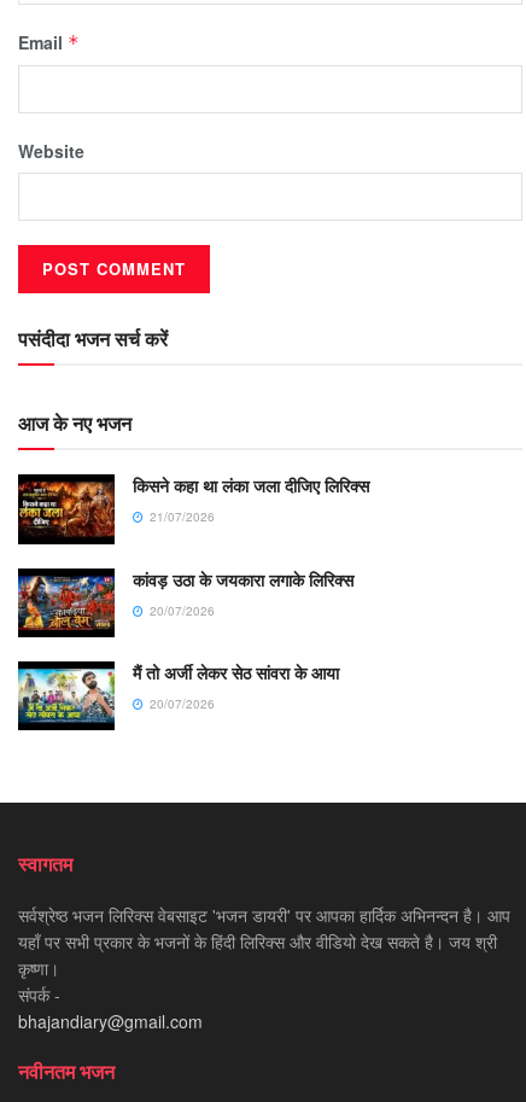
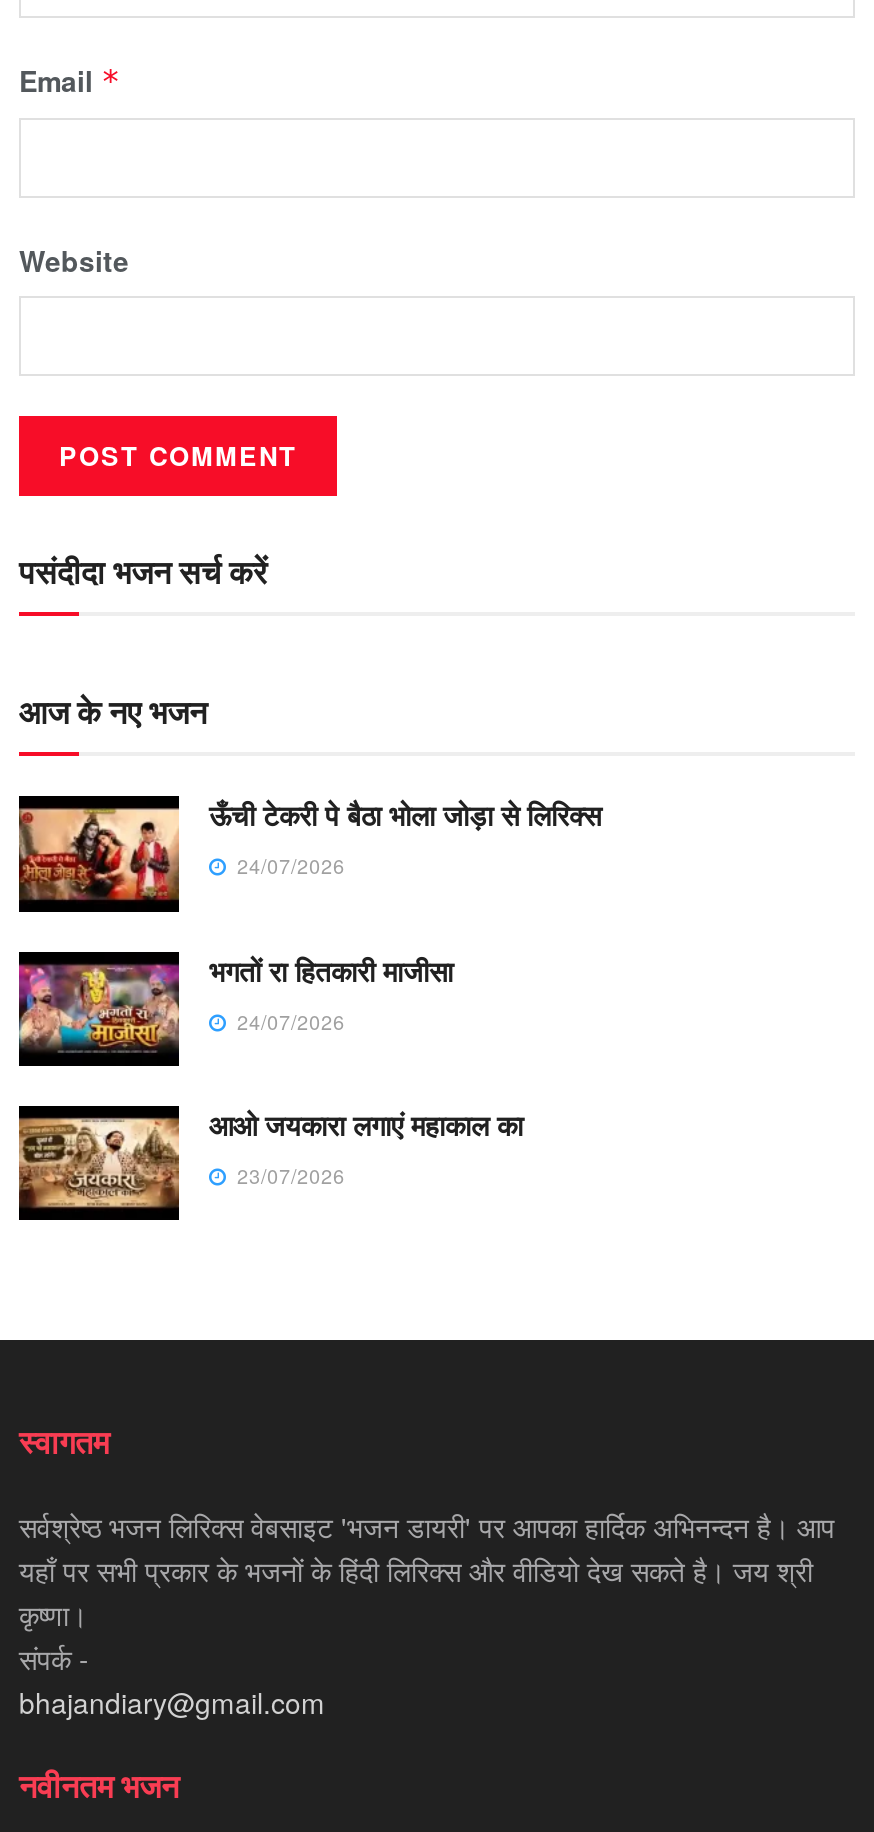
- [image]
- किसने कहा था लंका जला दीजिए लिरिक्स
- 21/07/2026
+ [image]
+ ऊँची टेकरी पे बैठा भोला जोड़ा से लिरिक्स
+ 24/07/2026

- [image]
- कांवड़ उठा के जयकारा लगाके लिरिक्स
- 20/07/2026
+ [image]
+ भगतों रा हितकारी माजीसा
+ 24/07/2026

- [image]
- मैं तो अर्जी लेकर सेठ सांवरा के आया
- 20/07/2026
+ [image]
+ आओ जयकारा लगाएं महाकाल का
+ 23/07/2026
